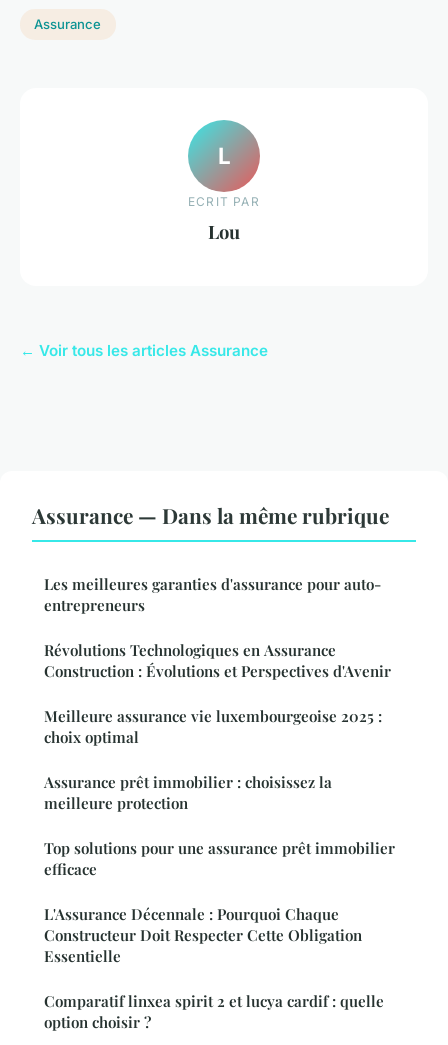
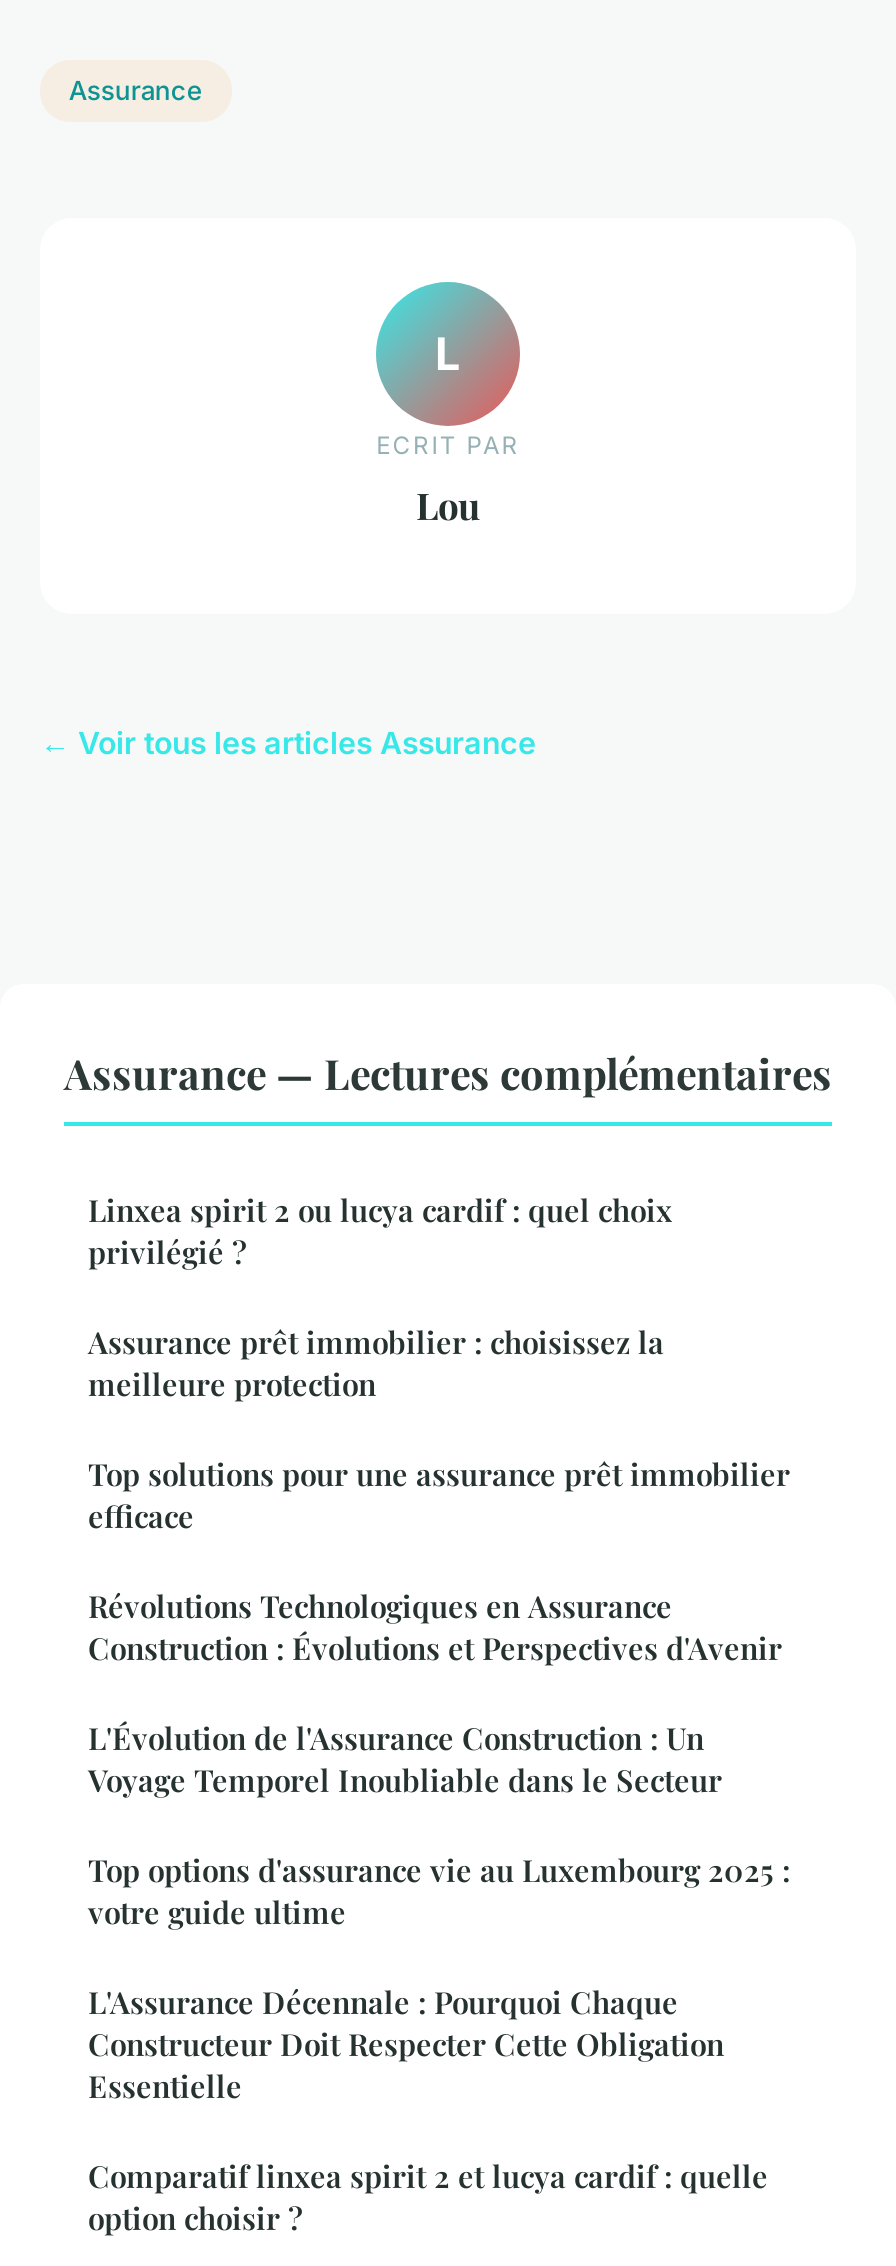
- Assurance — Dans la même rubrique
- Les meilleures garanties d'assurance pour auto-
- entrepreneurs
- Meilleure assurance vie luxembourgeoise 2025 :
- choix optimal
+ Assurance — Lectures complémentaires
+ Linxea spirit 2 ou lucya cardif : quel choix
+ privilégié ?

moved down: Révolutions Technologiques en Assurance | Construction : Évolutions et Perspectives d'Avenir

moved up: Assurance prêt immobilier : choisissez la | meilleure protection | Top solutions pour une assurance prêt immobilier | efficace

+ L'Évolution de l'Assurance Construction : Un
+ Voyage Temporel Inoubliable dans le Secteur
+ Top options d'assurance vie au Luxembourg 2025 :
+ votre guide ultime
